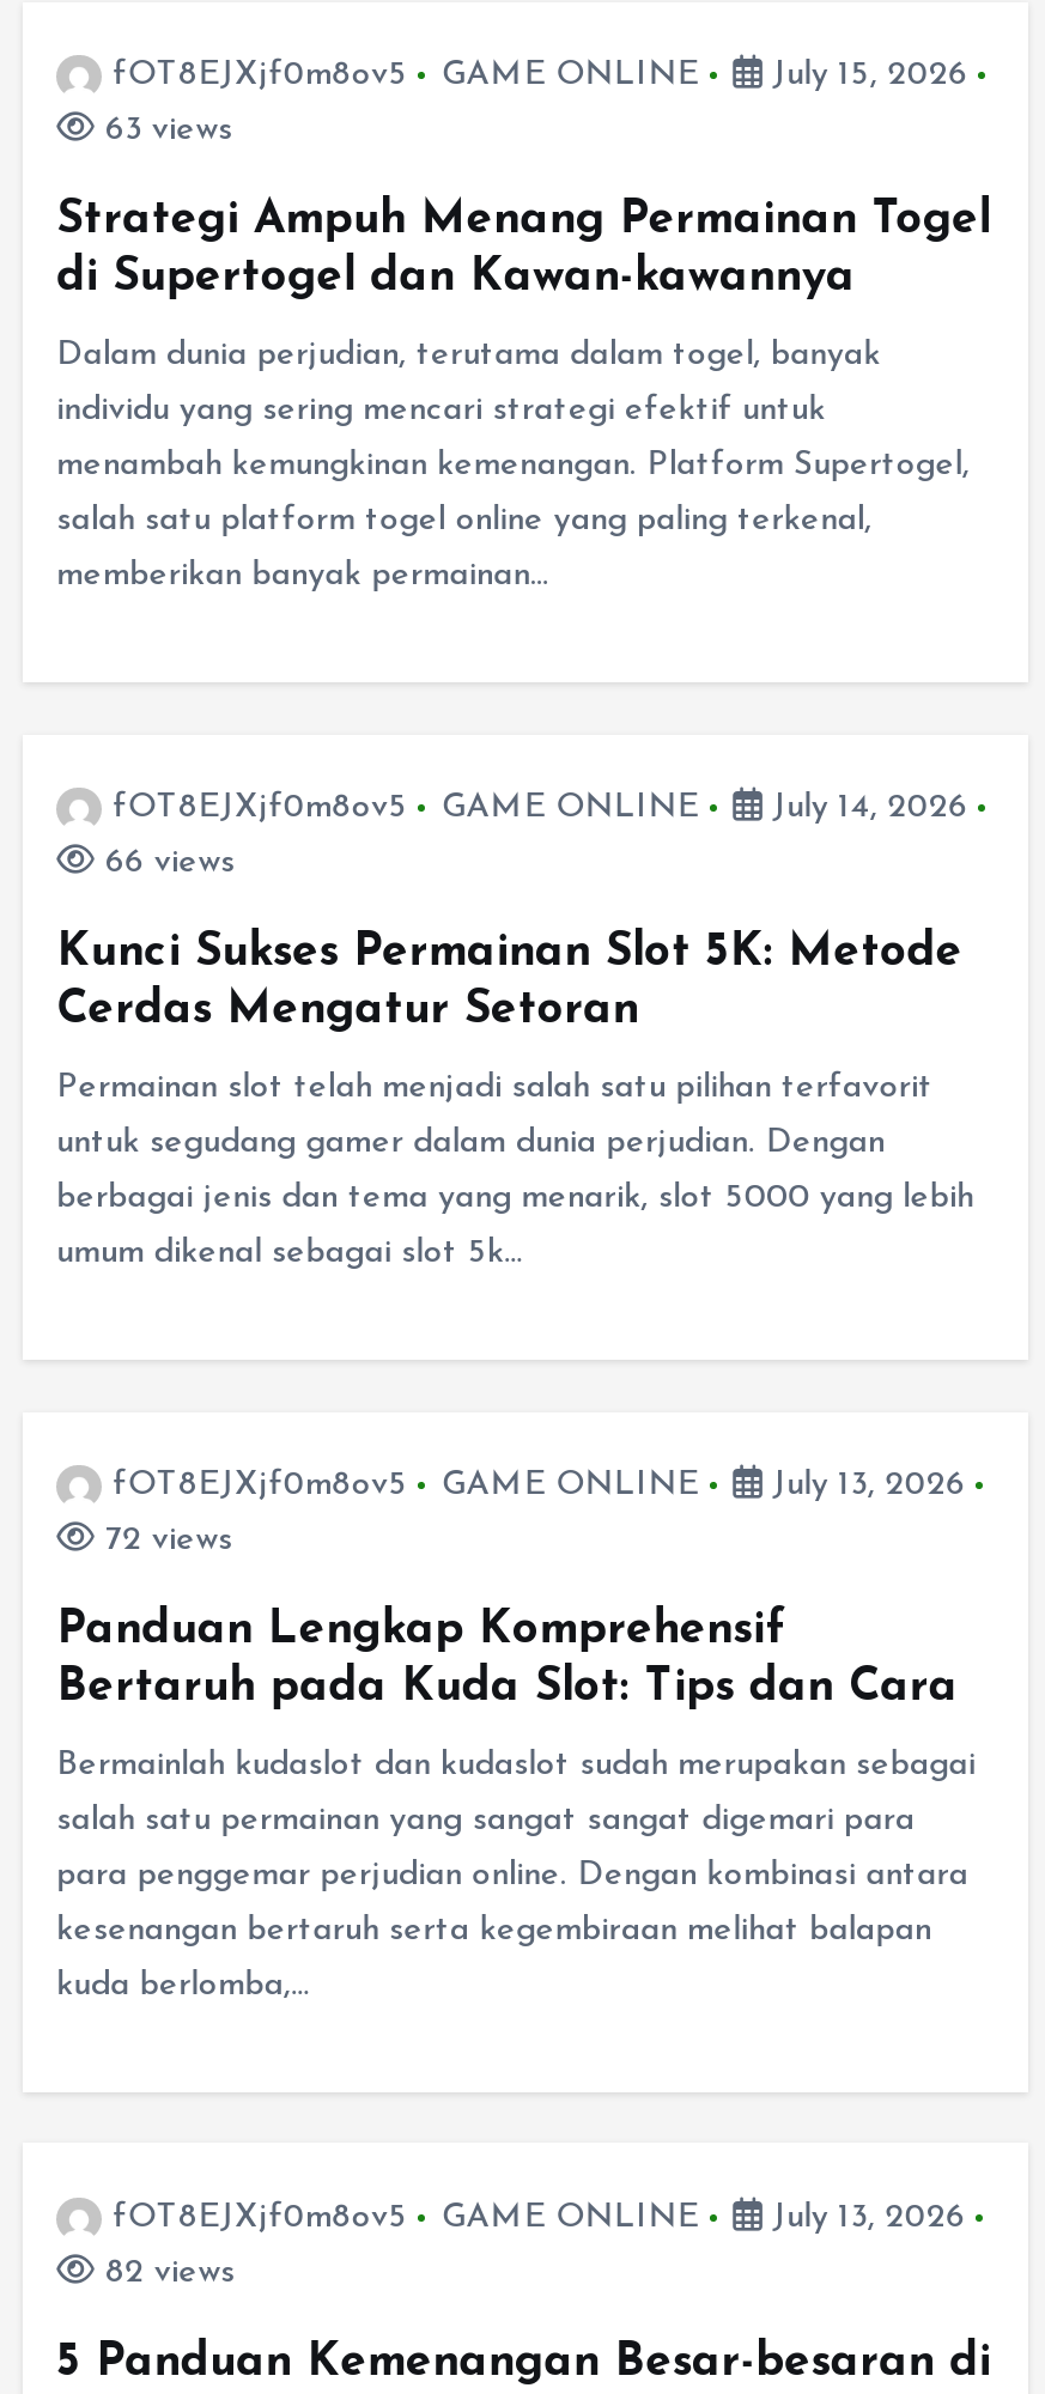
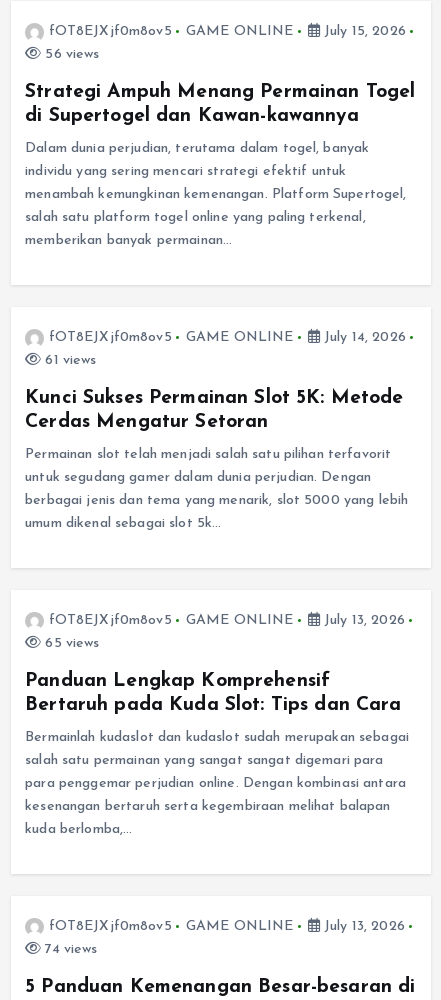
- 63 views
+ 56 views

- 66 views
+ 61 views

- 72 views
+ 65 views

- 82 views
+ 74 views
